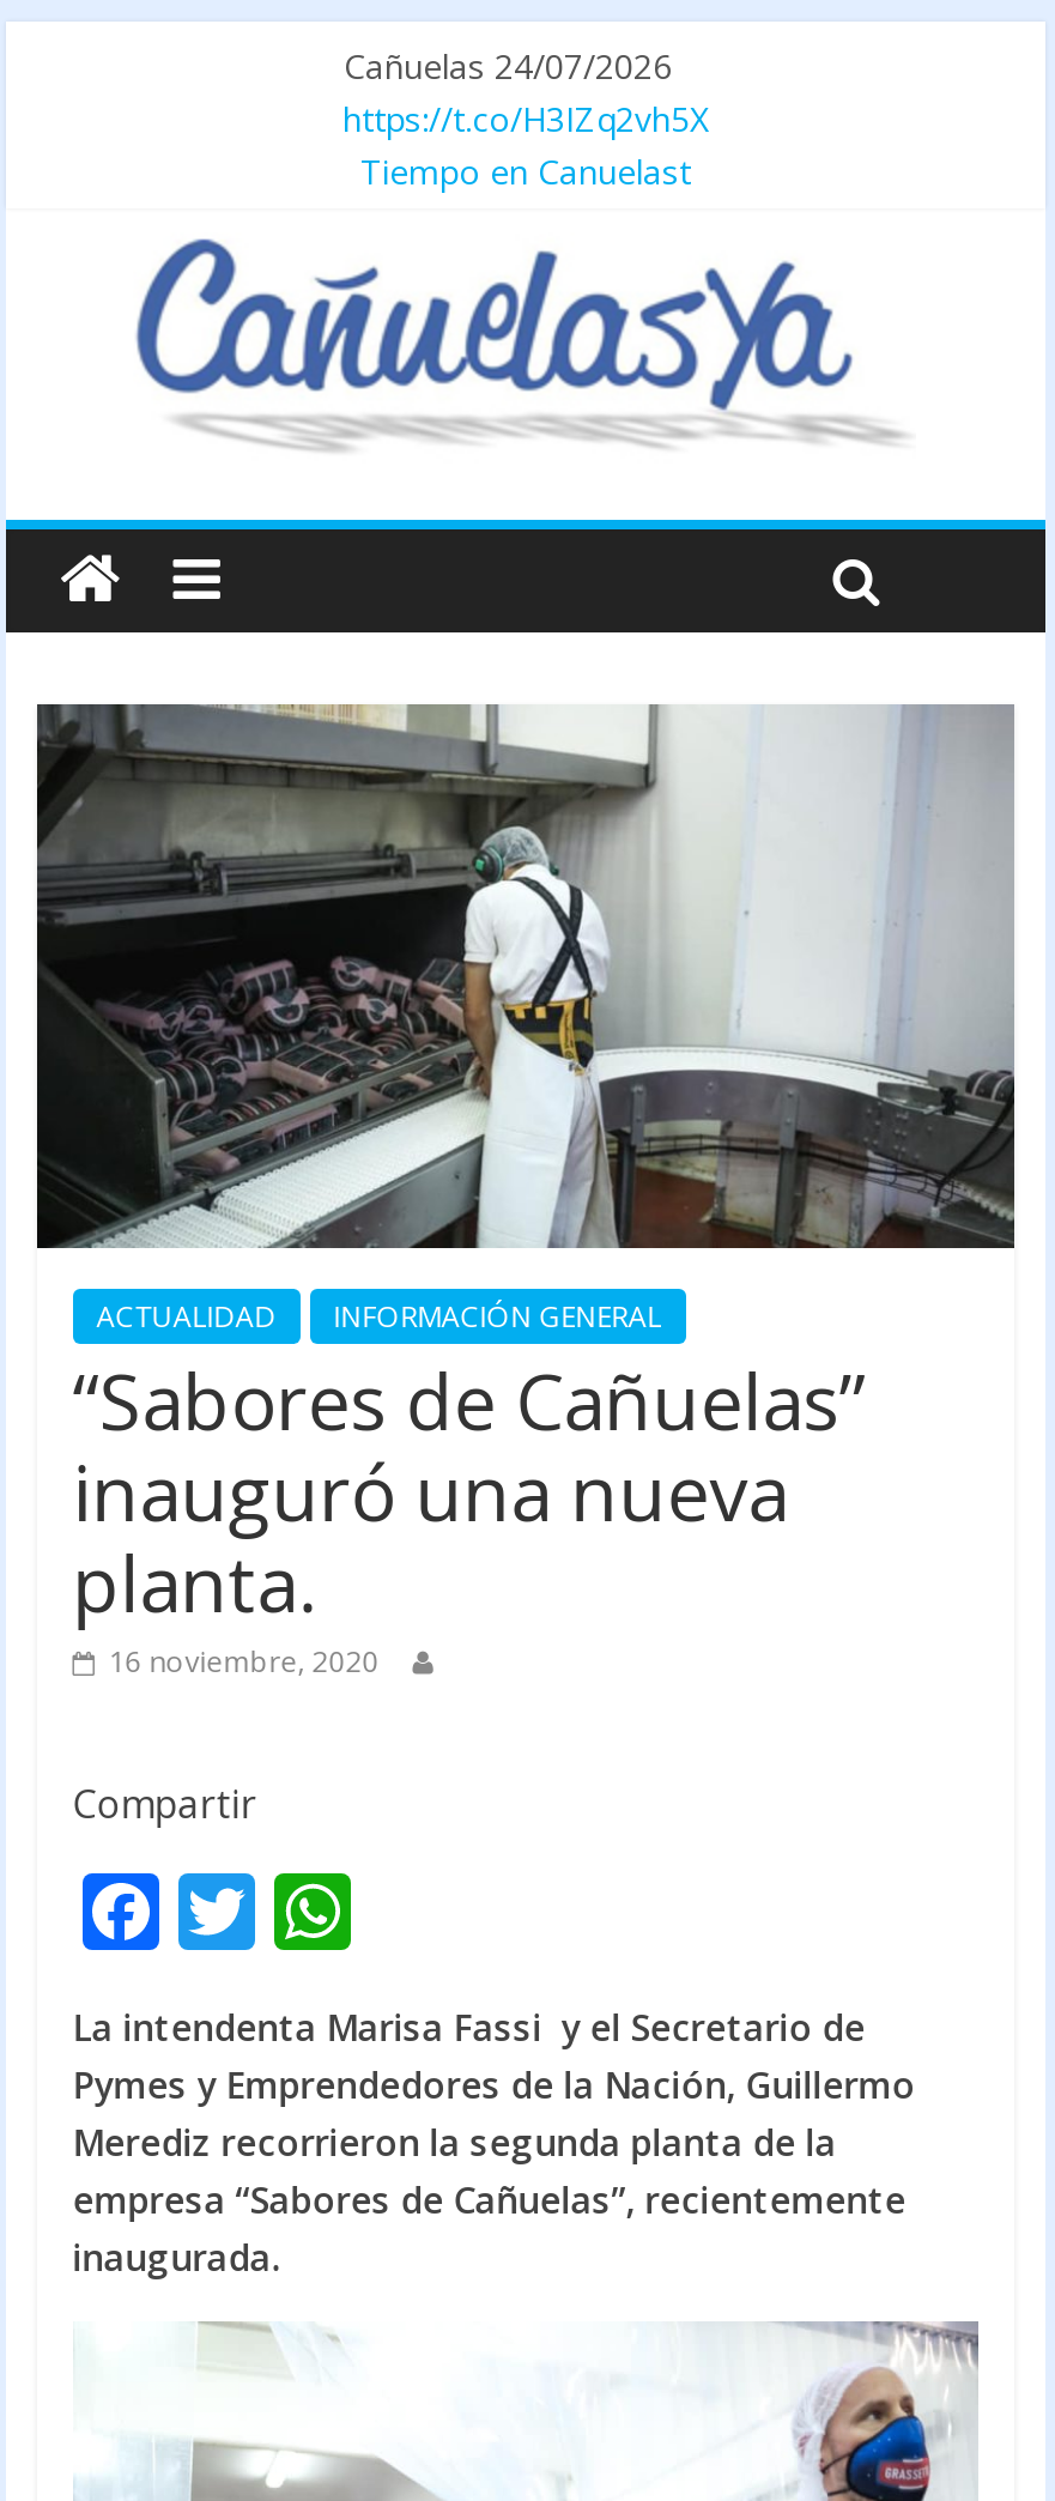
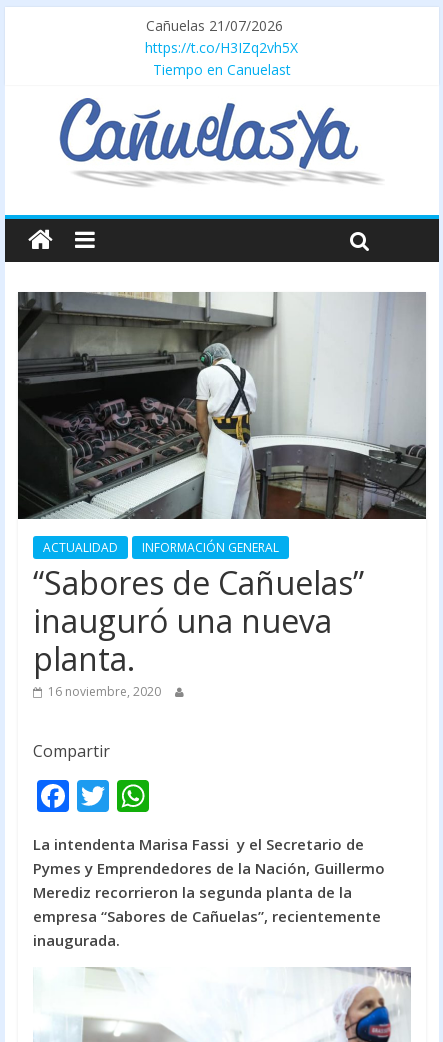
- Cañuelas 24/07/2026
+ Cañuelas 21/07/2026
